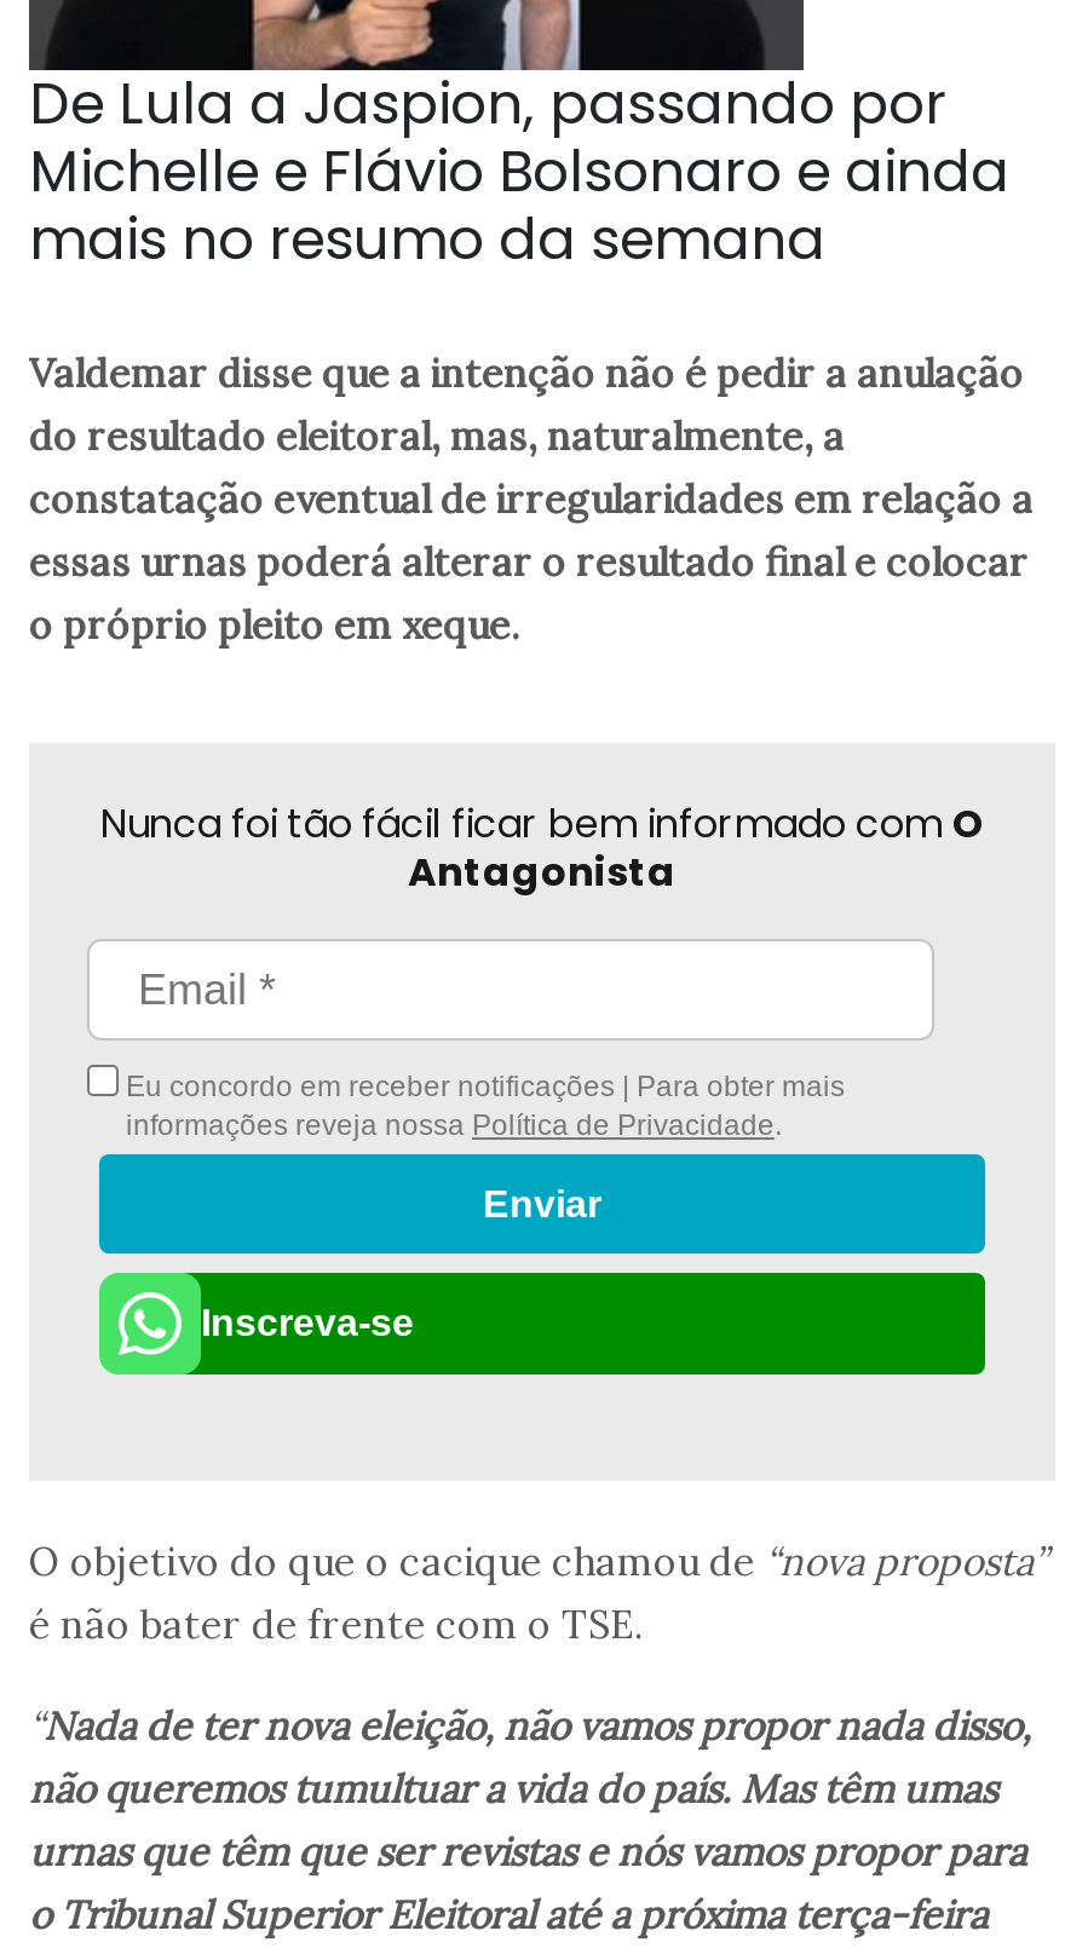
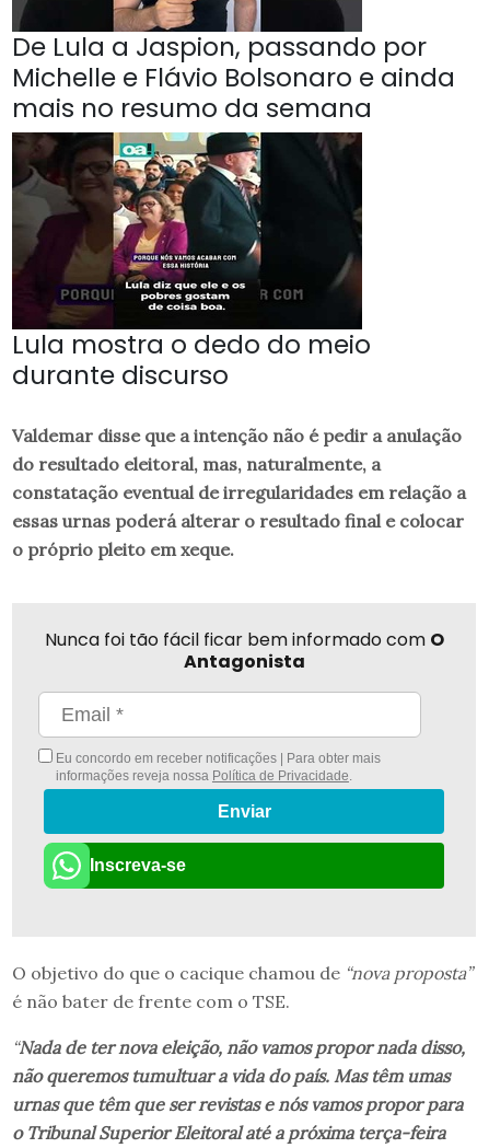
+ [image]
+ Lula mostra o dedo do meio
+ durante discurso
